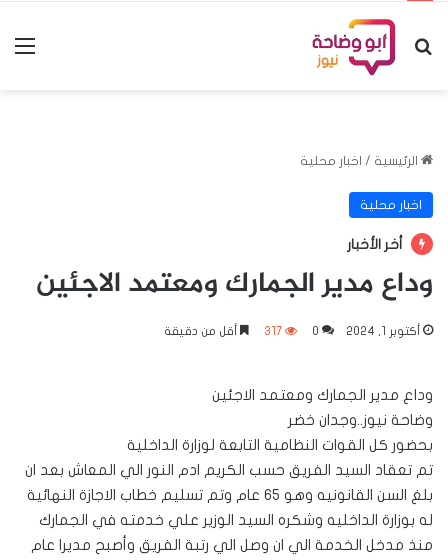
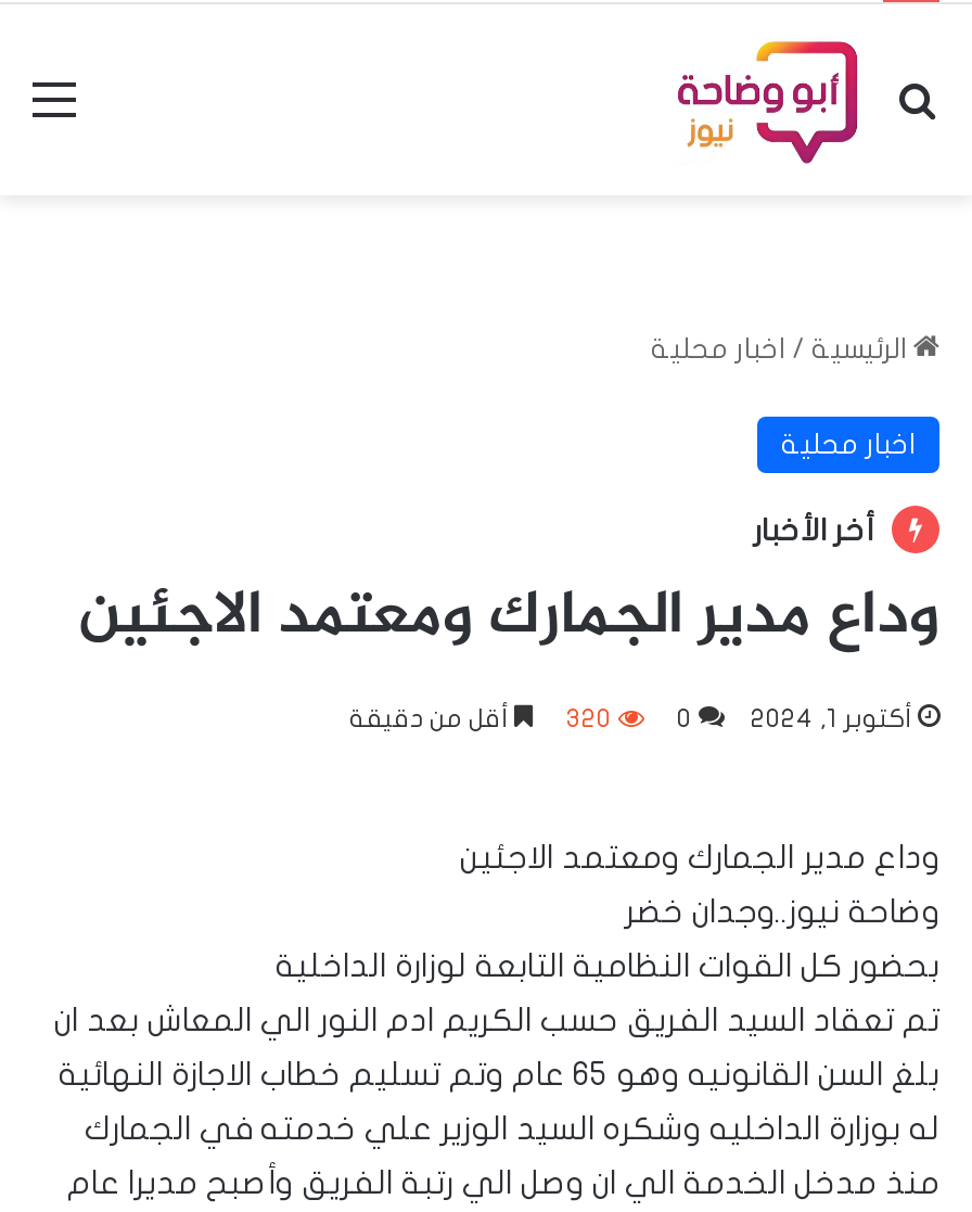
- 317
+ 320
